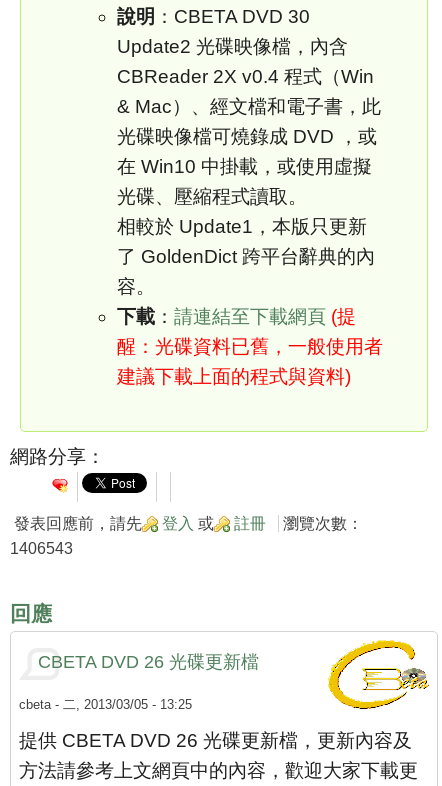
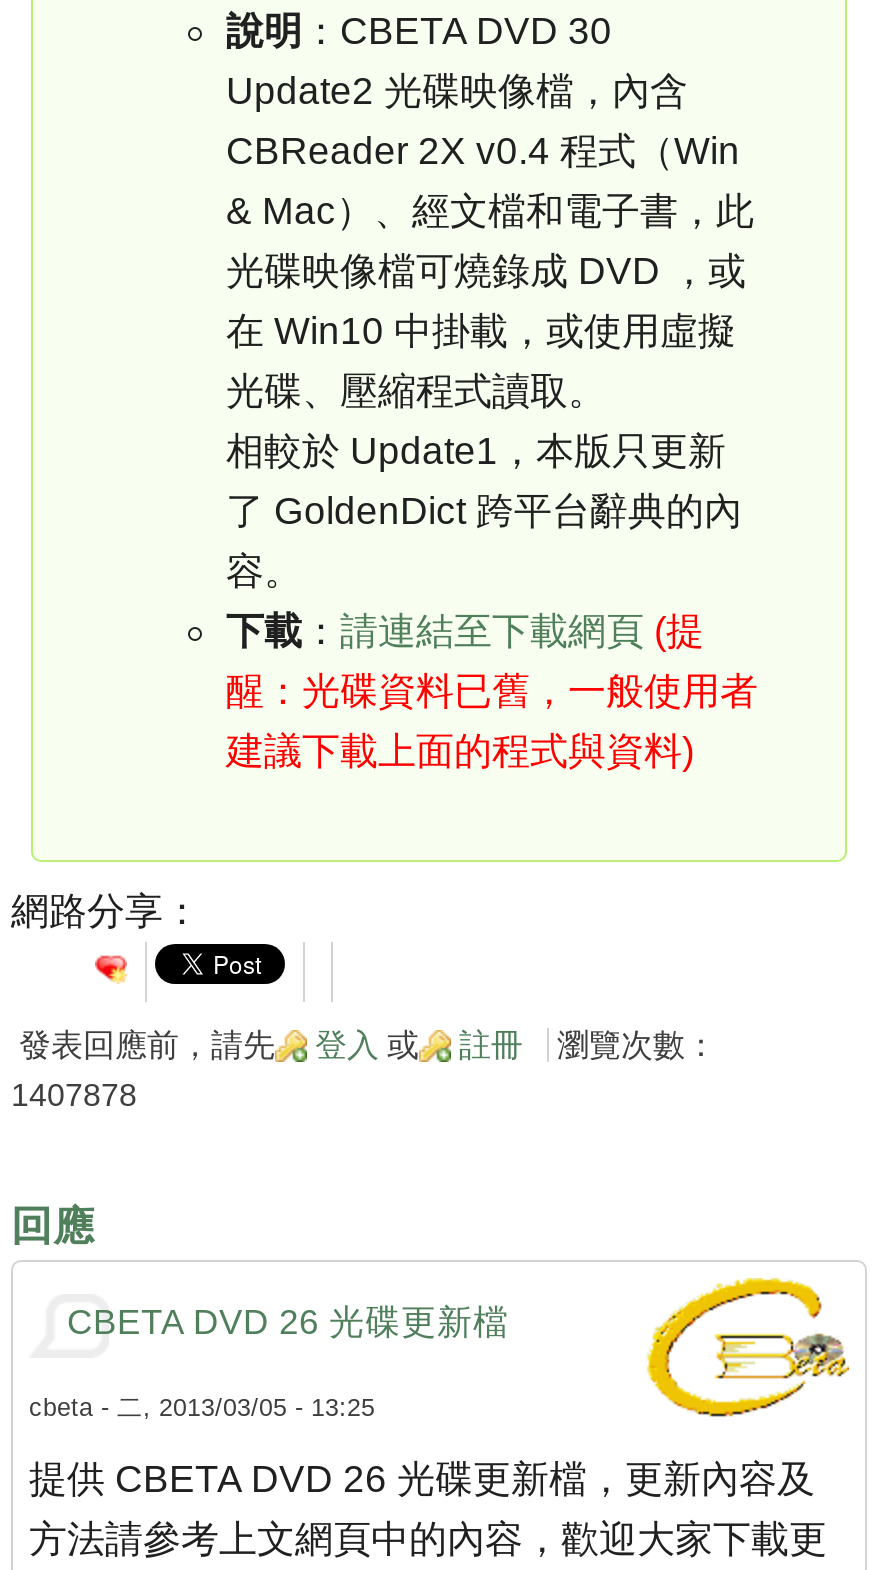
- 1406543
+ 1407878
